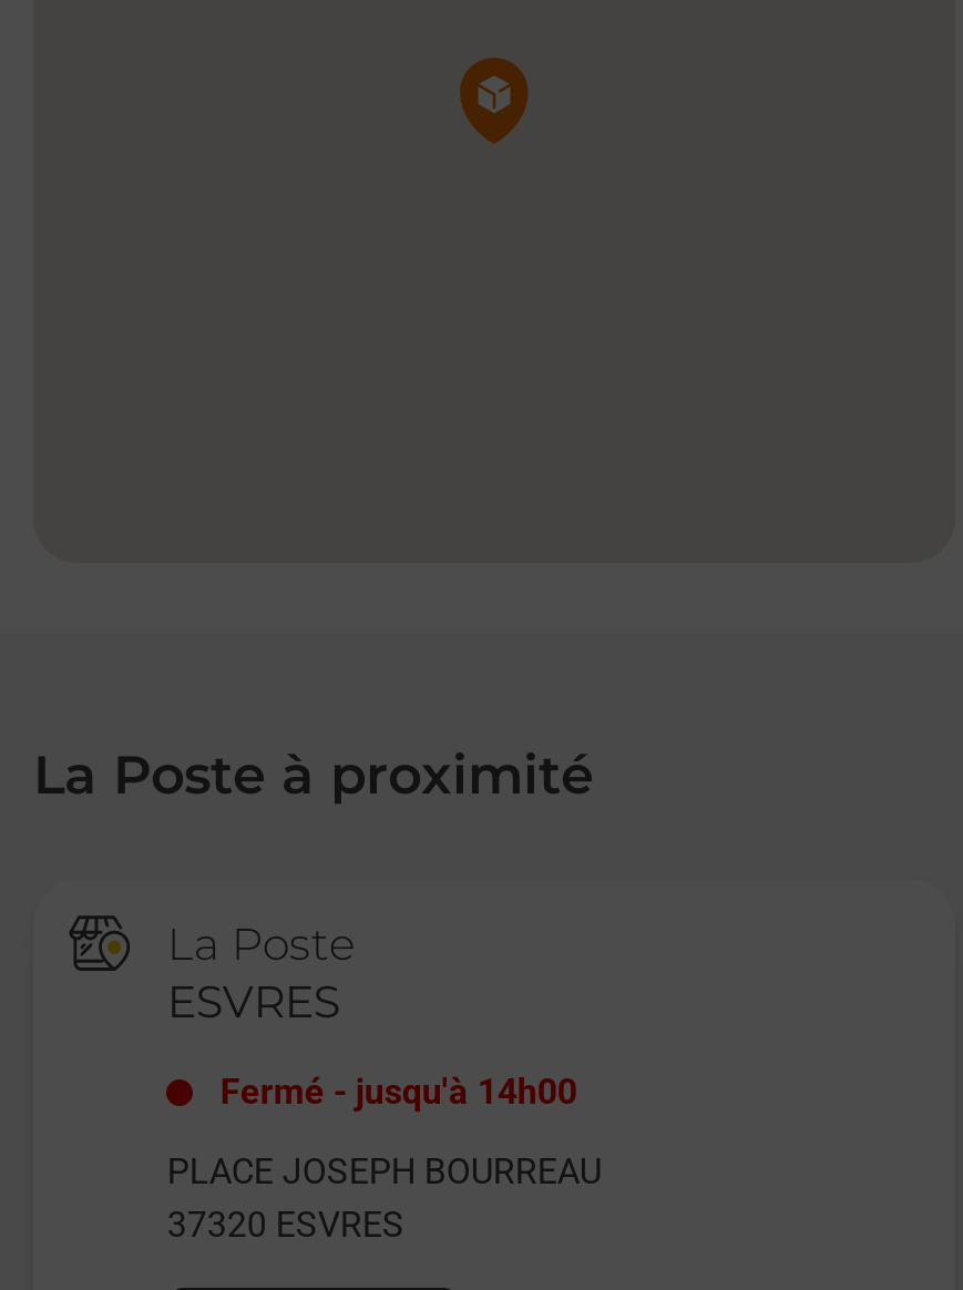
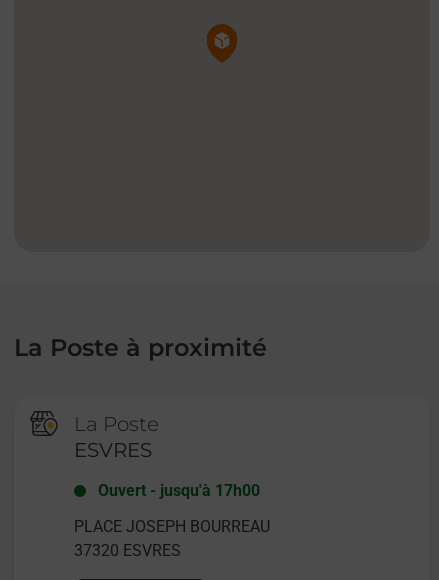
- Fermé - jusqu'à 14h00
+ Ouvert - jusqu'à 17h00
